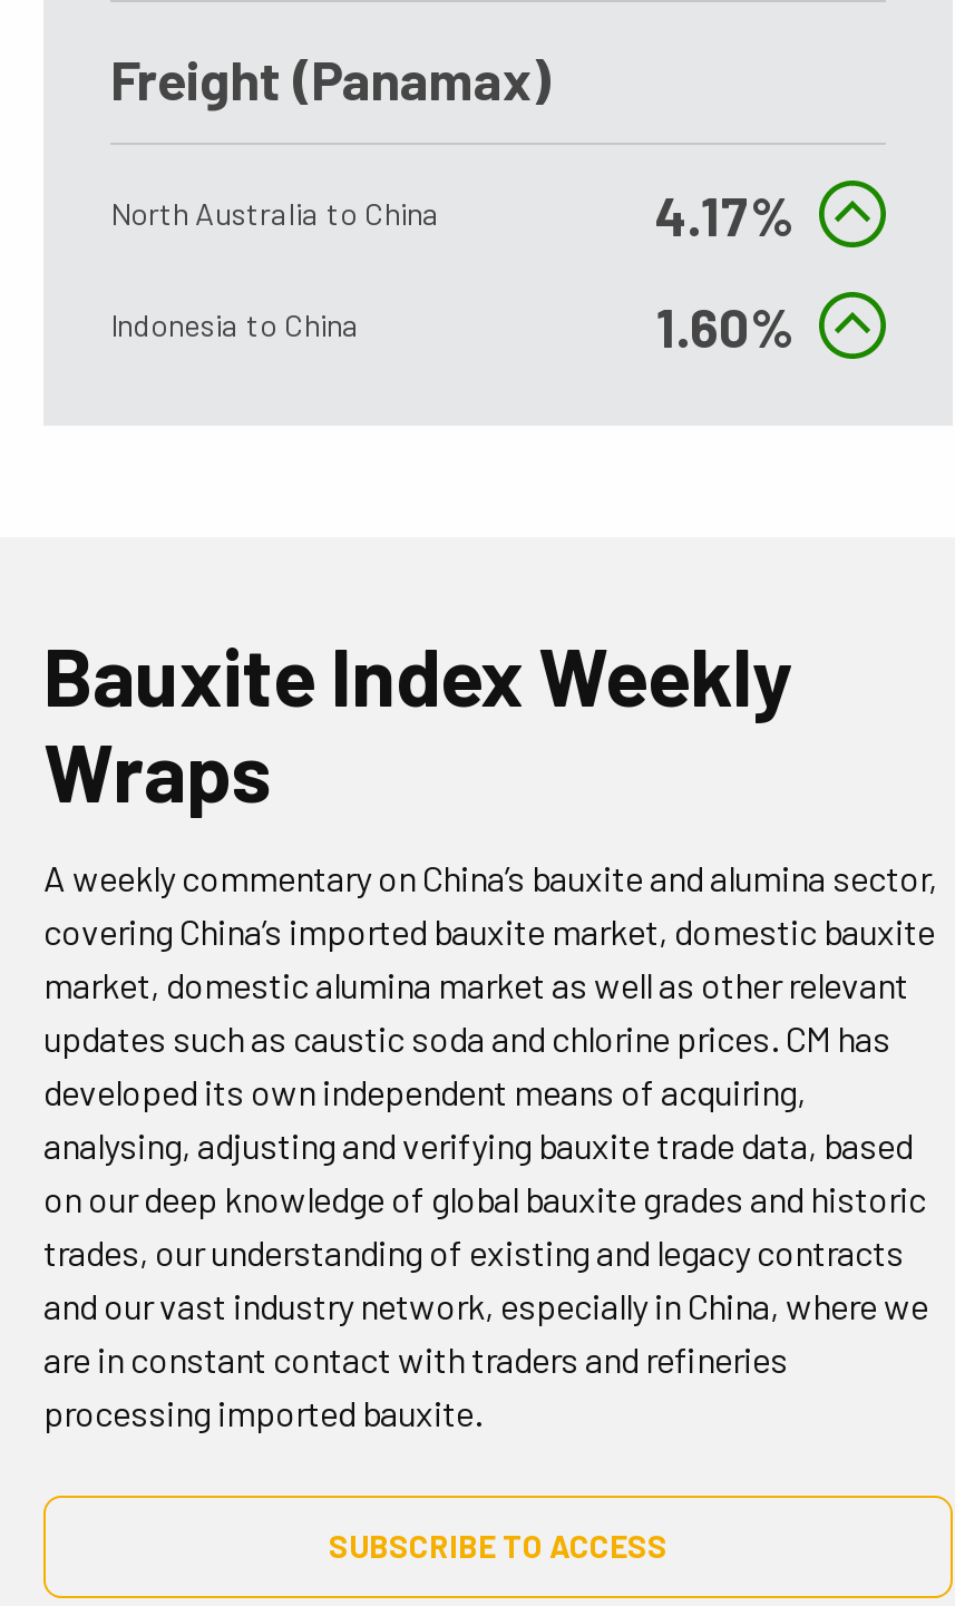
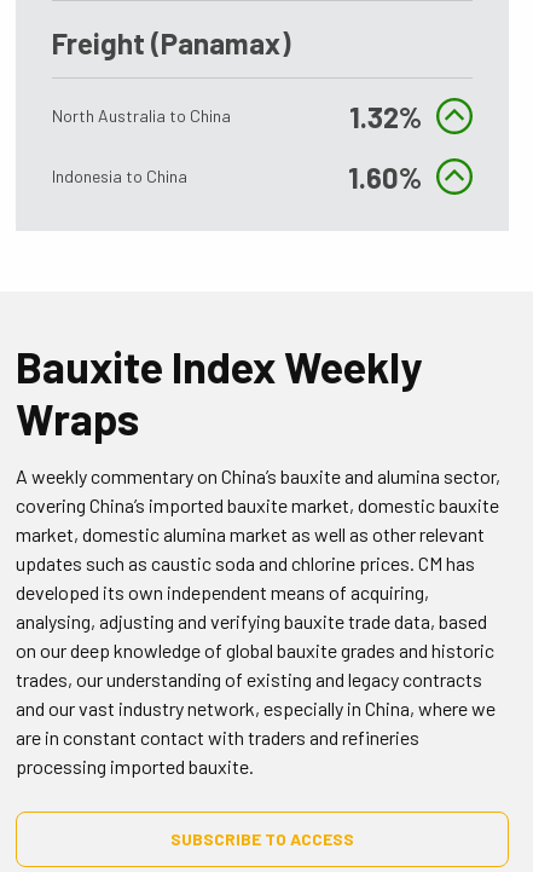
- 4.17%
+ 1.32%
